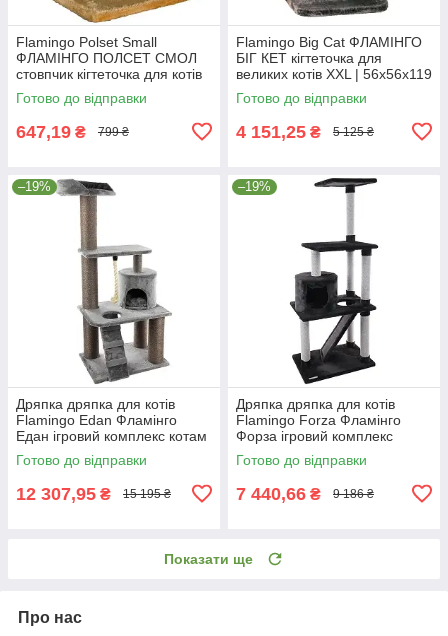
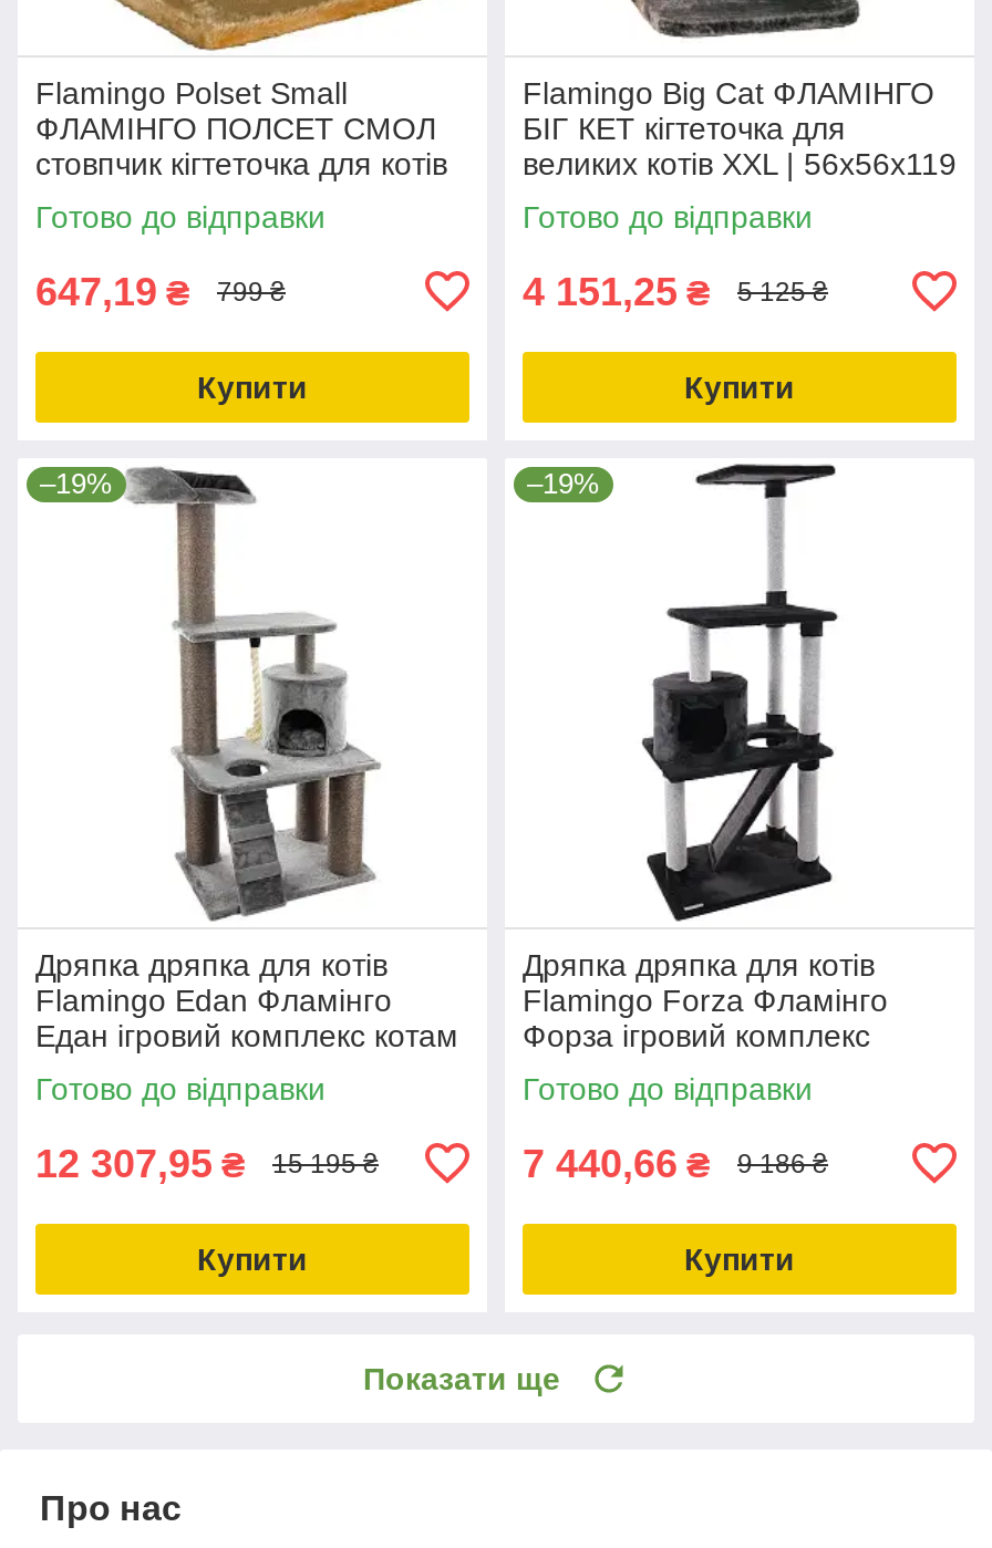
+ Купити

+ Купити

+ Купити

+ Купити
